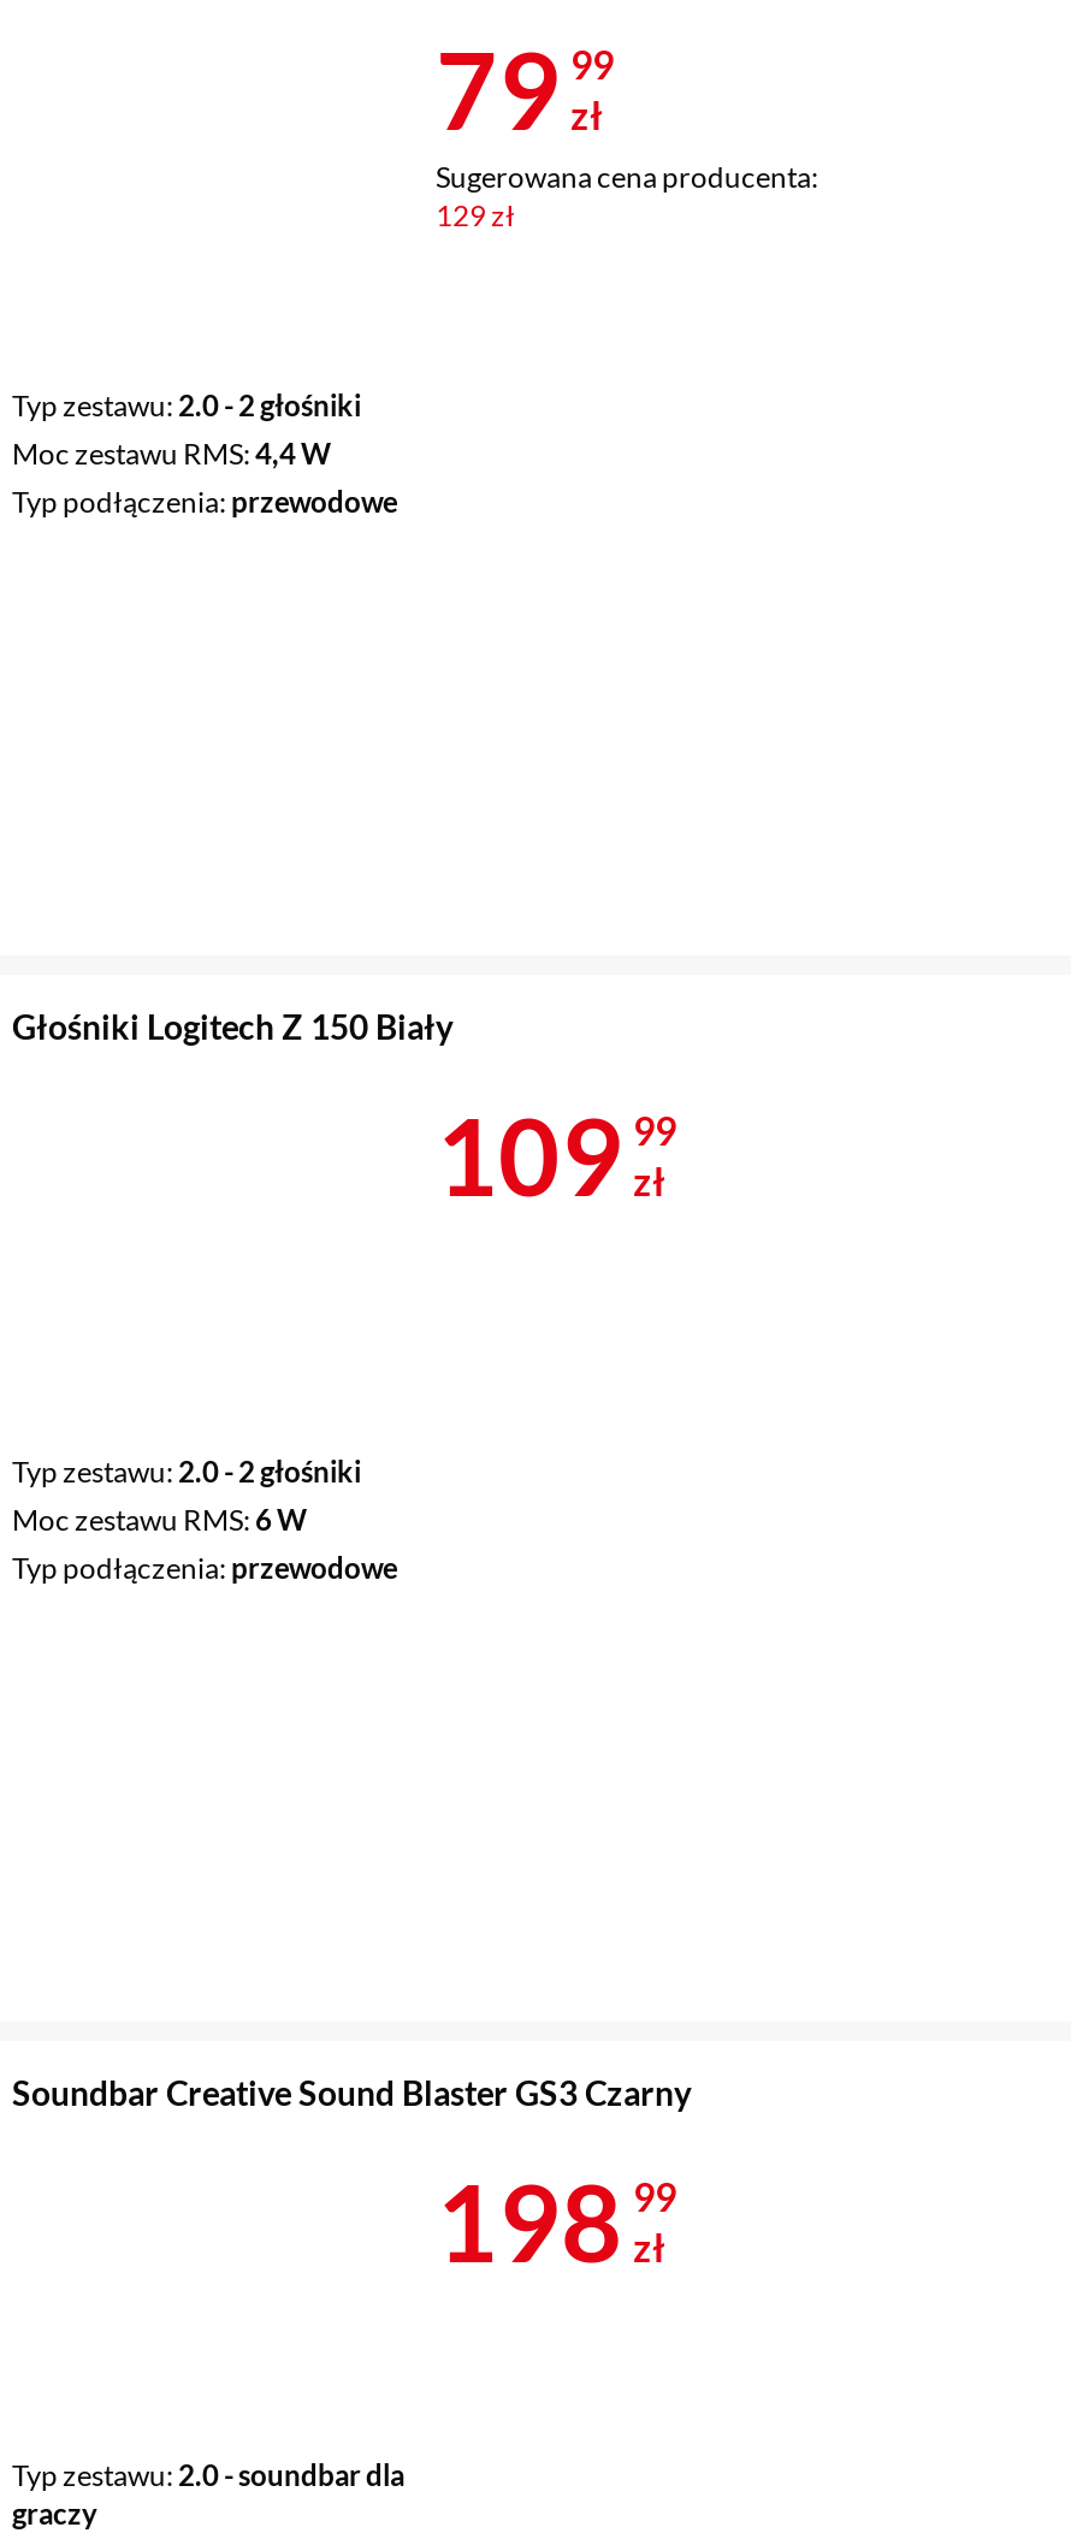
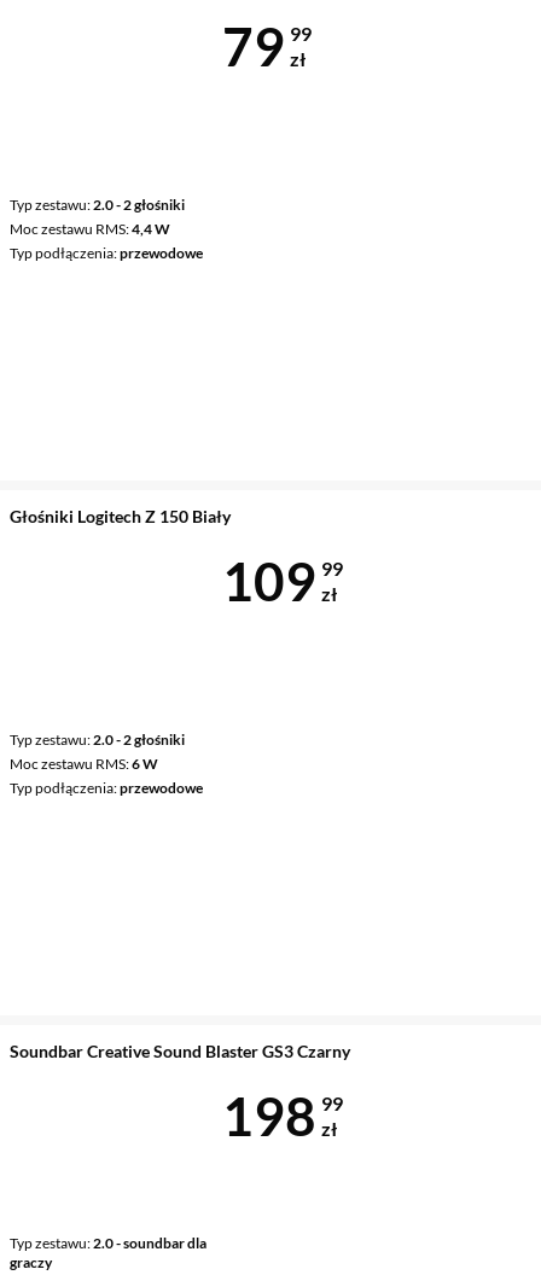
- Sugerowana cena producenta:
- 129 zł
